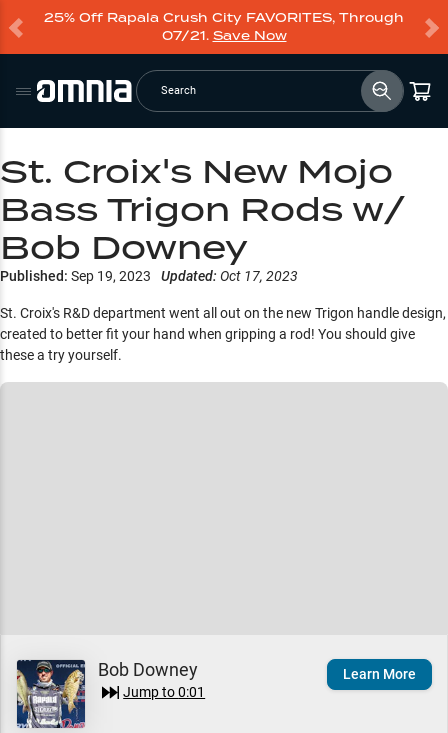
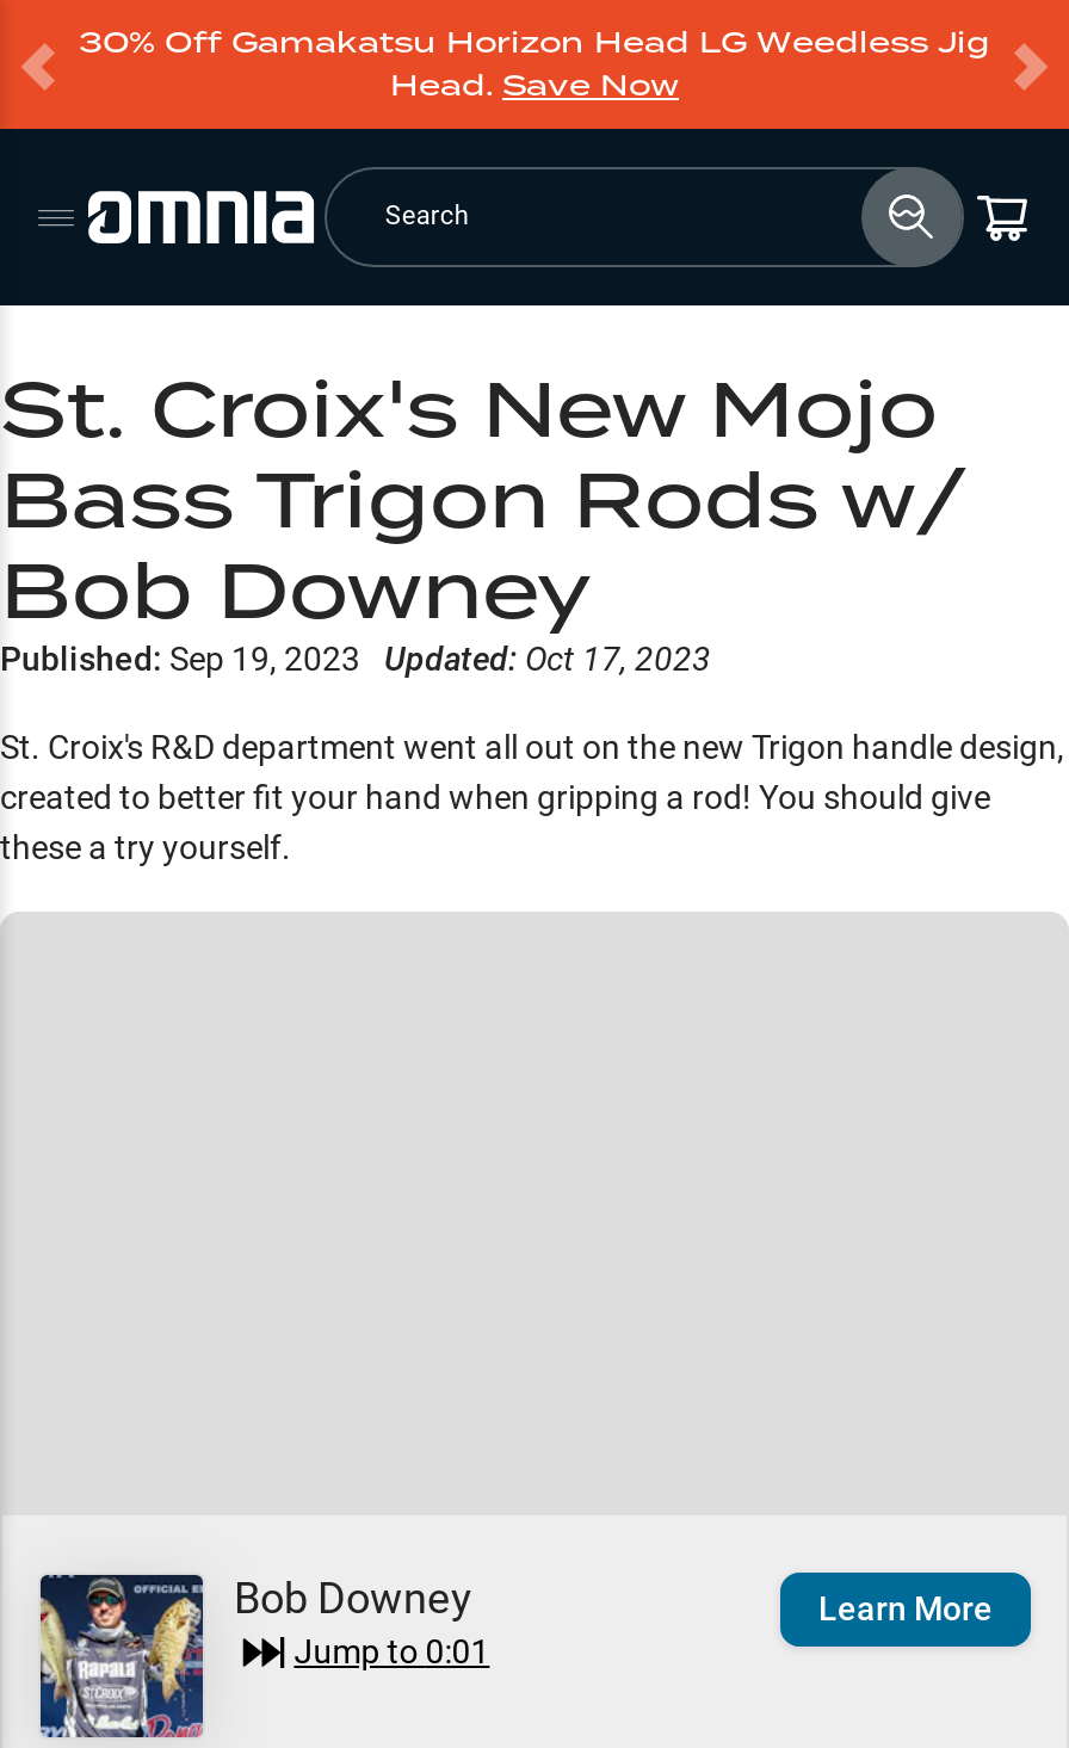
- 25% Off Rapala Crush City FAVORITES, Through
- 07/21. Save Now
+ 30% Off Gamakatsu Horizon Head LG Weedless Jig
+ Head. Save Now
